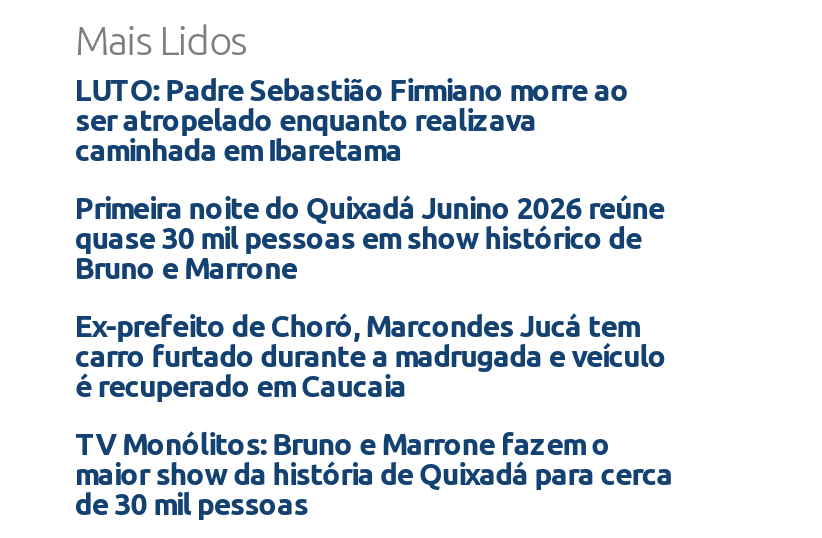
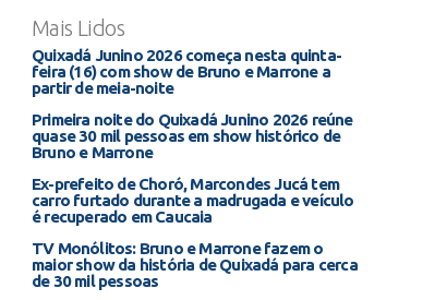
- LUTO: Padre Sebastião Firmiano morre ao
- ser atropelado enquanto realizava
- caminhada em Ibaretama
+ Quixadá Junino 2026 começa nesta quinta-
+ feira (16) com show de Bruno e Marrone a
+ partir de meia-noite
